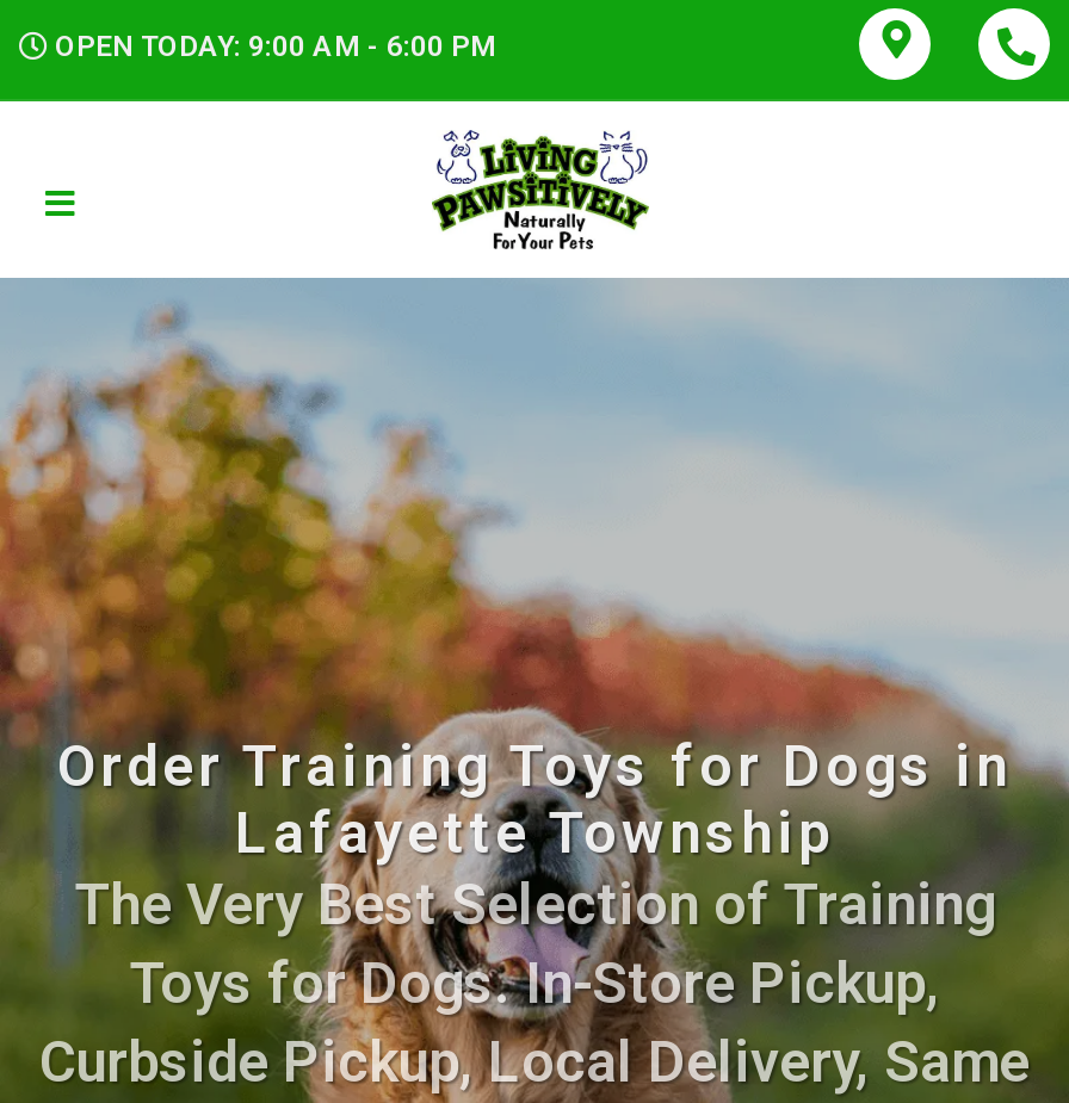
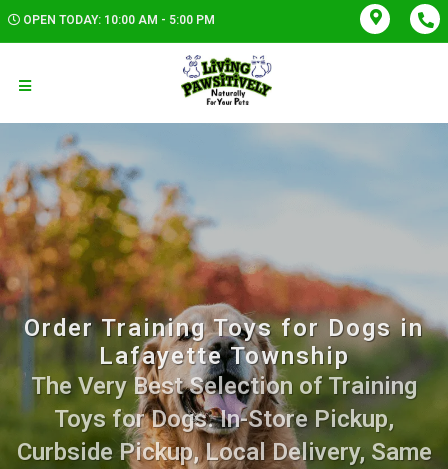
- OPEN TODAY: 9:00 AM - 6:00 PM
+ OPEN TODAY: 10:00 AM - 5:00 PM
